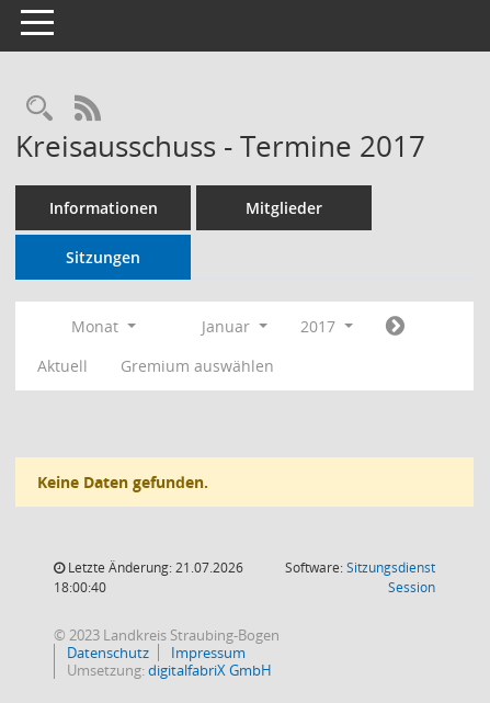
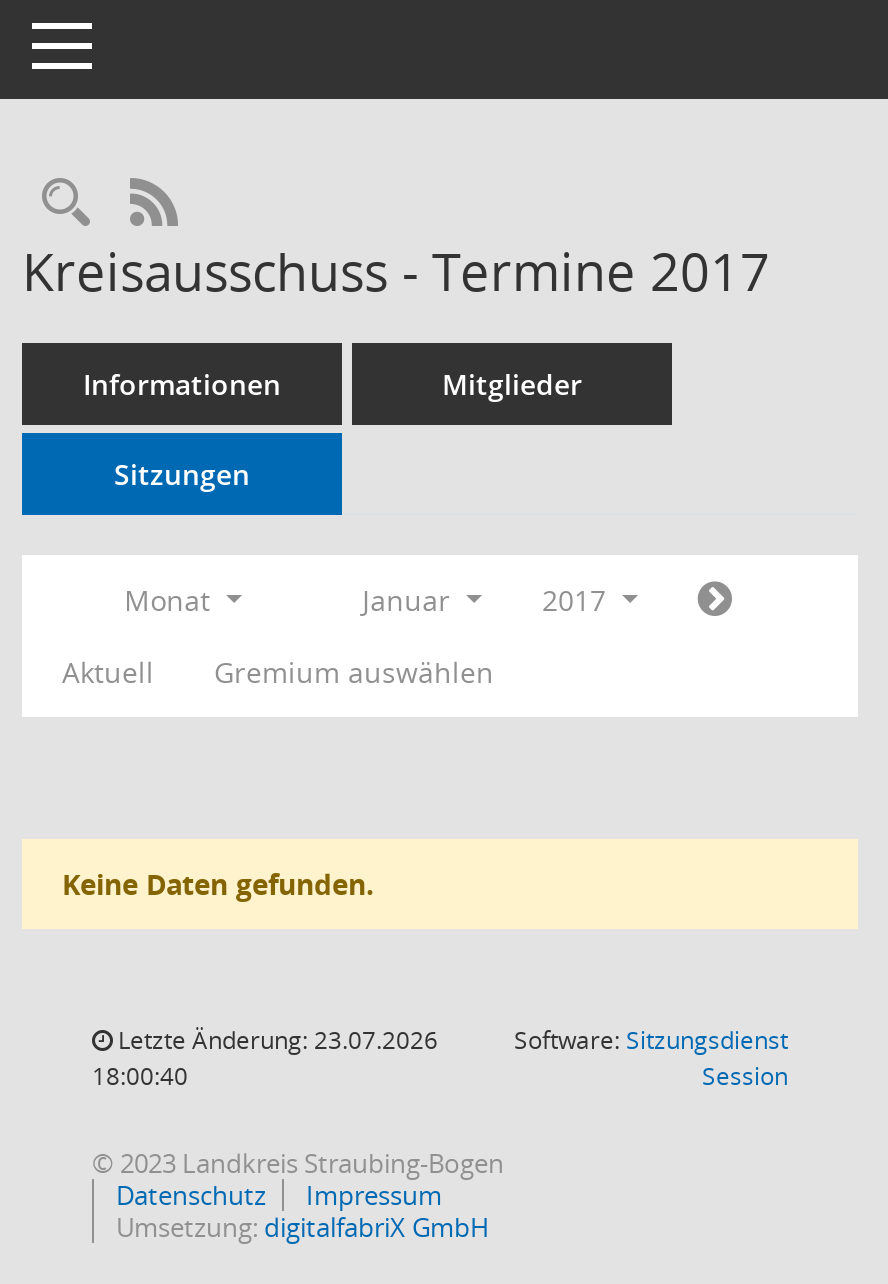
- Letzte Änderung: 21.07.2026
+ Letzte Änderung: 23.07.2026
